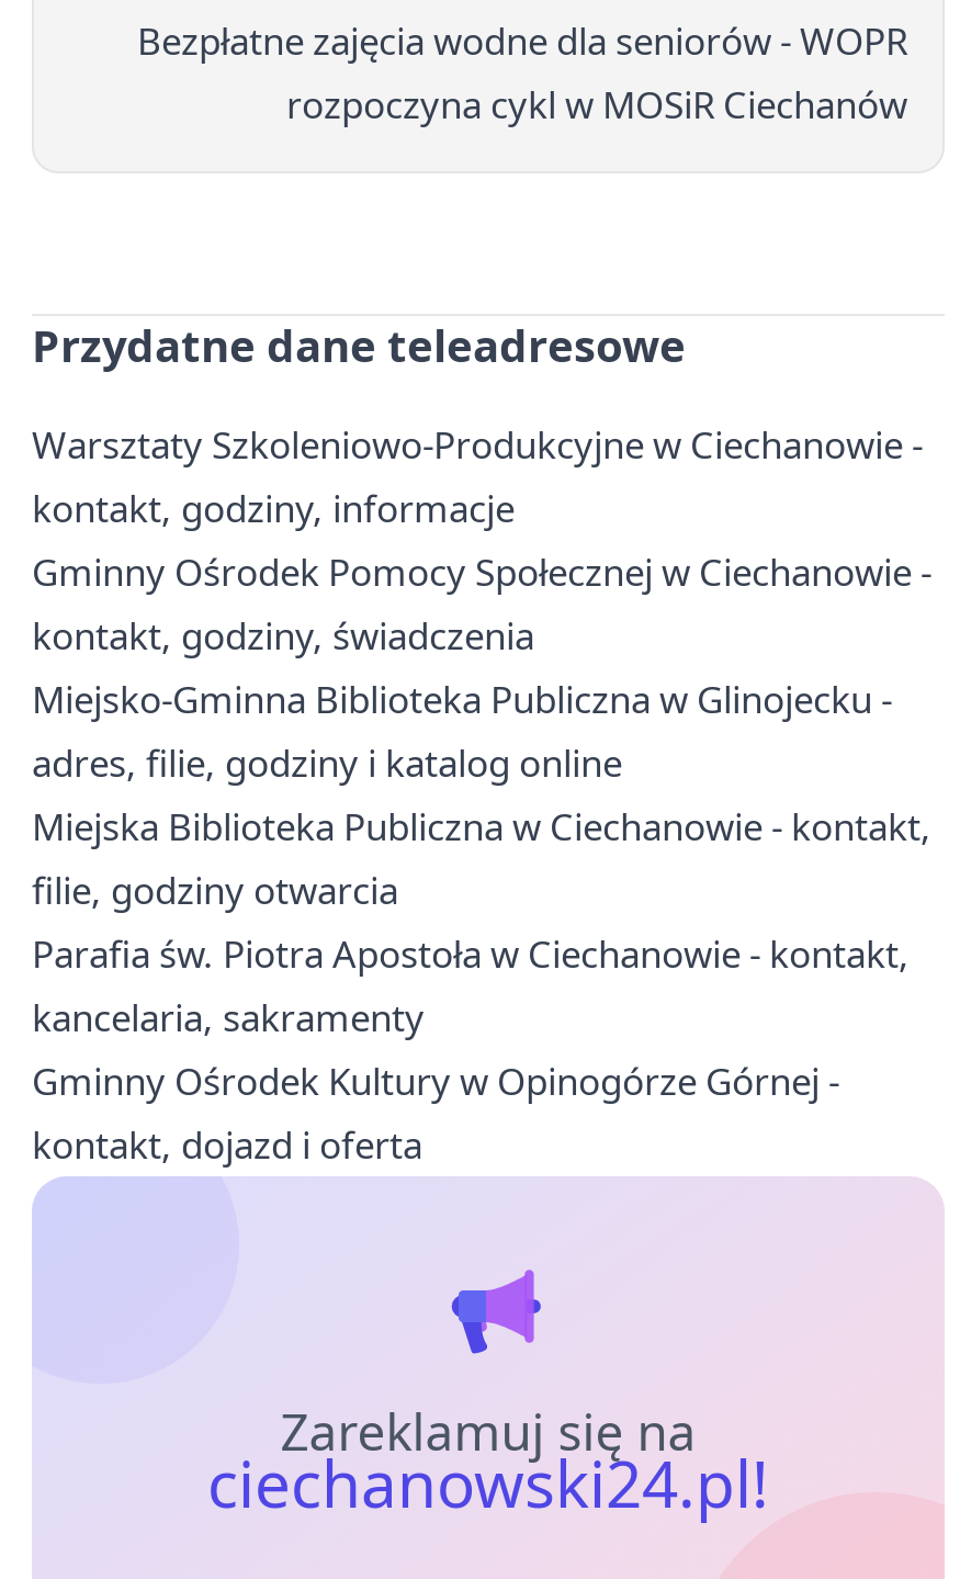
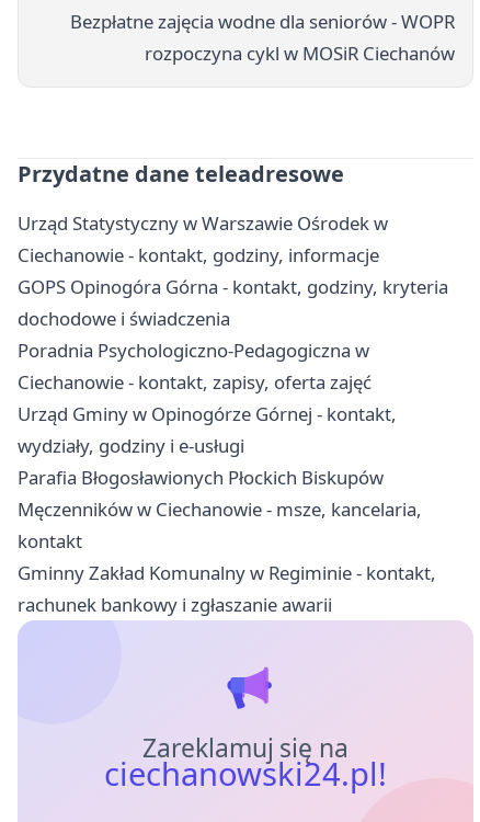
- Warsztaty Szkoleniowo‑Produkcyjne w Ciechanowie -
- kontakt, godziny, informacje
- Gminny Ośrodek Pomocy Społecznej w Ciechanowie -
- kontakt, godziny, świadczenia
- Miejsko-Gminna Biblioteka Publiczna w Glinojecku -
- adres, filie, godziny i katalog online
- Miejska Biblioteka Publiczna w Ciechanowie - kontakt,
- filie, godziny otwarcia
- Parafia św. Piotra Apostoła w Ciechanowie - kontakt,
- kancelaria, sakramenty
- Gminny Ośrodek Kultury w Opinogórze Górnej -
- kontakt, dojazd i oferta
+ Urząd Statystyczny w Warszawie Ośrodek w
+ Ciechanowie - kontakt, godziny, informacje
+ GOPS Opinogóra Górna - kontakt, godziny, kryteria
+ dochodowe i świadczenia
+ Poradnia Psychologiczno-Pedagogiczna w
+ Ciechanowie - kontakt, zapisy, oferta zajęć
+ Urząd Gminy w Opinogórze Górnej - kontakt,
+ wydziały, godziny i e-usługi
+ Parafia Błogosławionych Płockich Biskupów
+ Męczenników w Ciechanowie - msze, kancelaria,
+ kontakt
+ Gminny Zakład Komunalny w Regiminie - kontakt,
+ rachunek bankowy i zgłaszanie awarii
